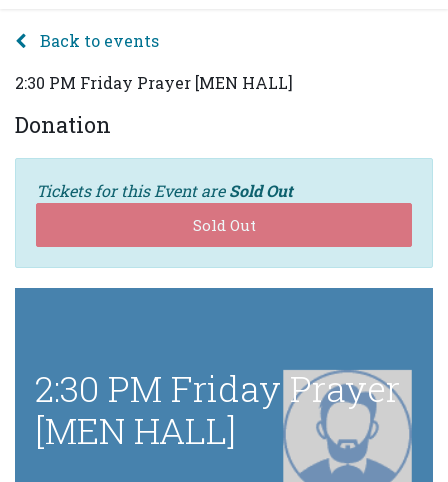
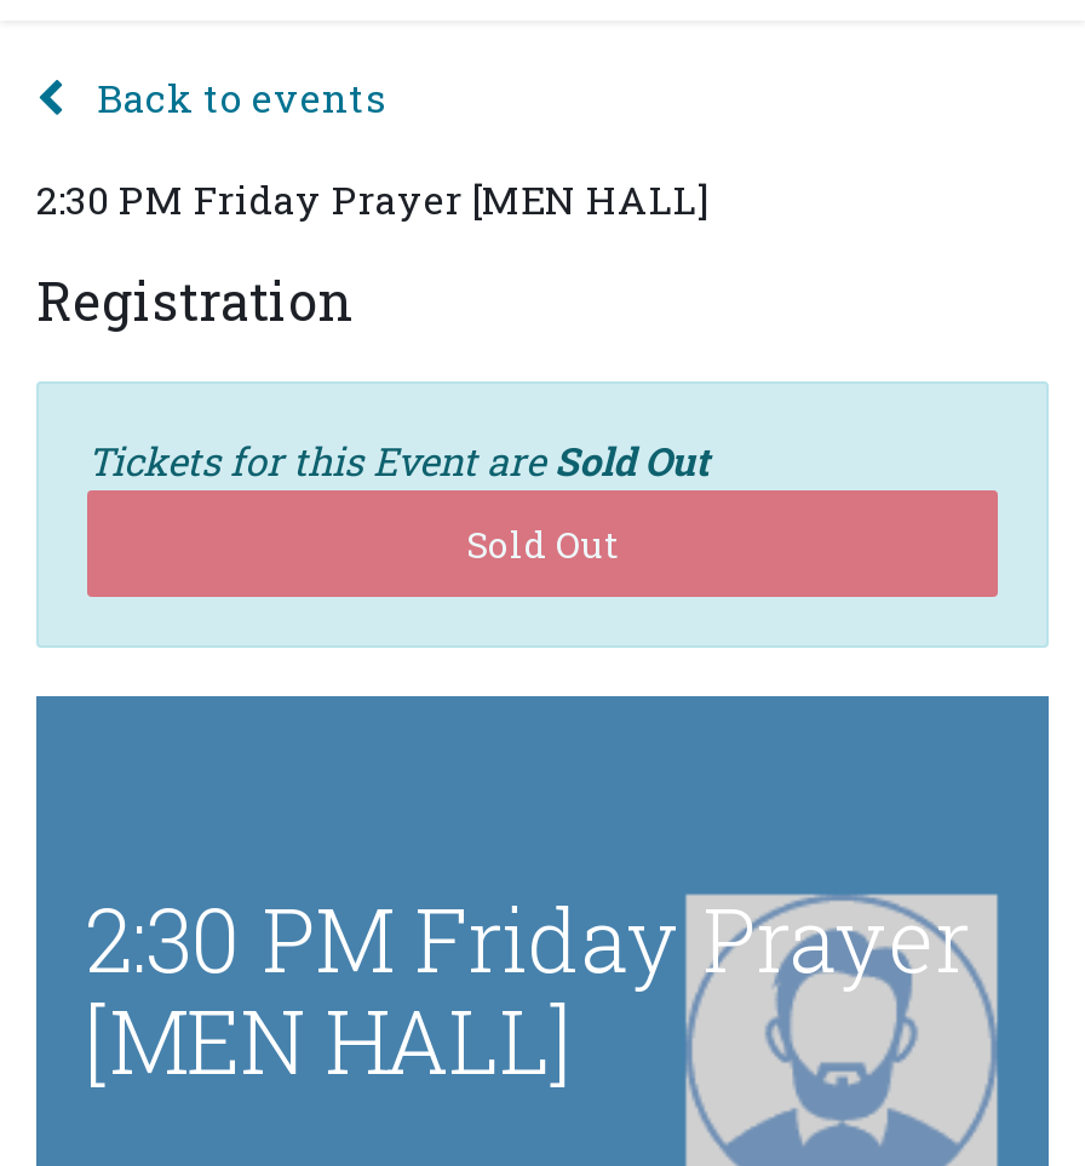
- Donation
+ Registration
